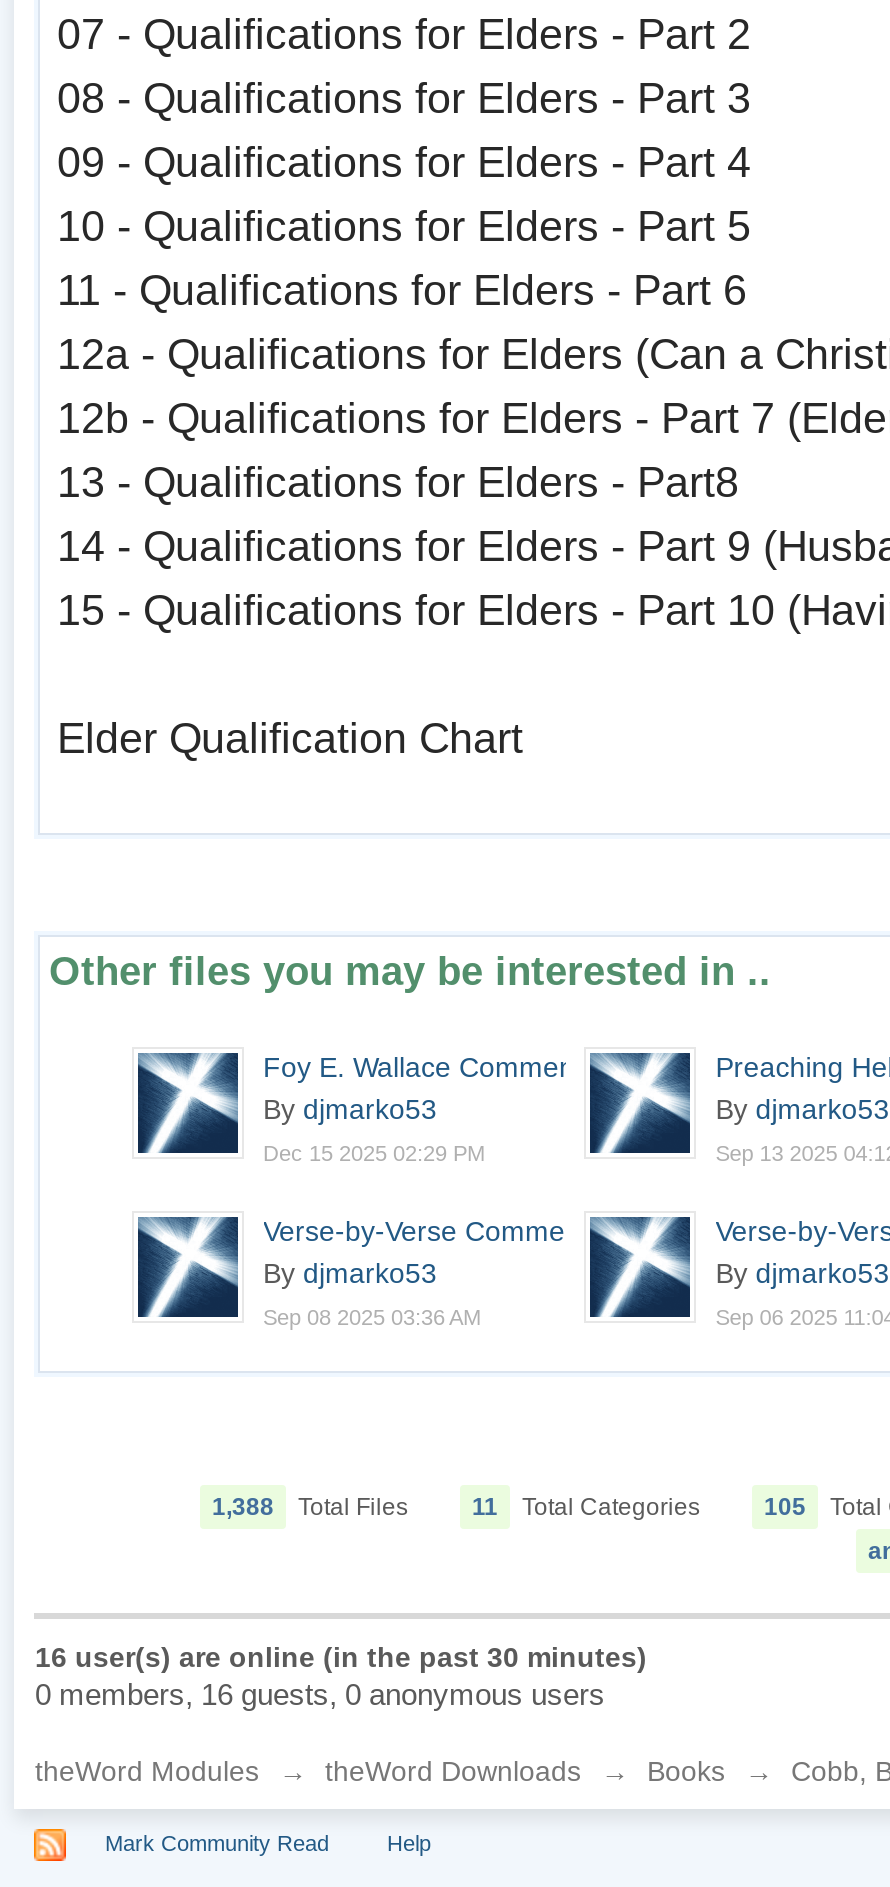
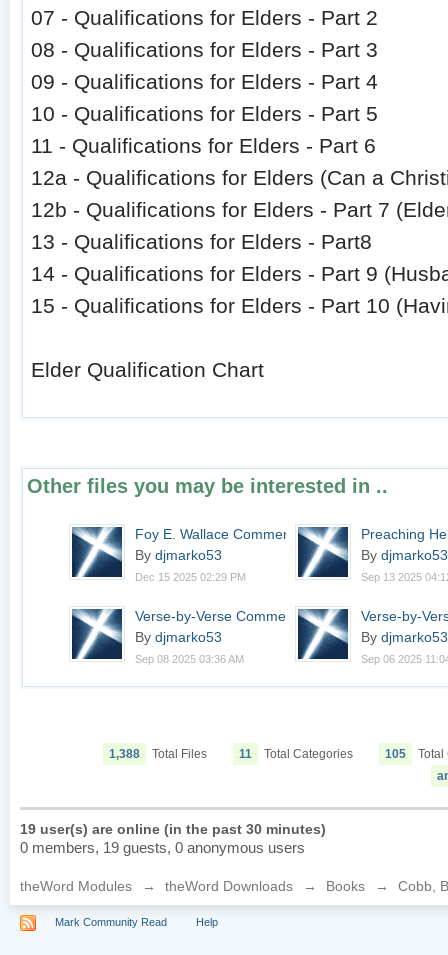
- 16 user(s) are online (in the past 30 minutes)
+ 19 user(s) are online (in the past 30 minutes)

- 0 members, 16 guests, 0 anonymous users
+ 0 members, 19 guests, 0 anonymous users
